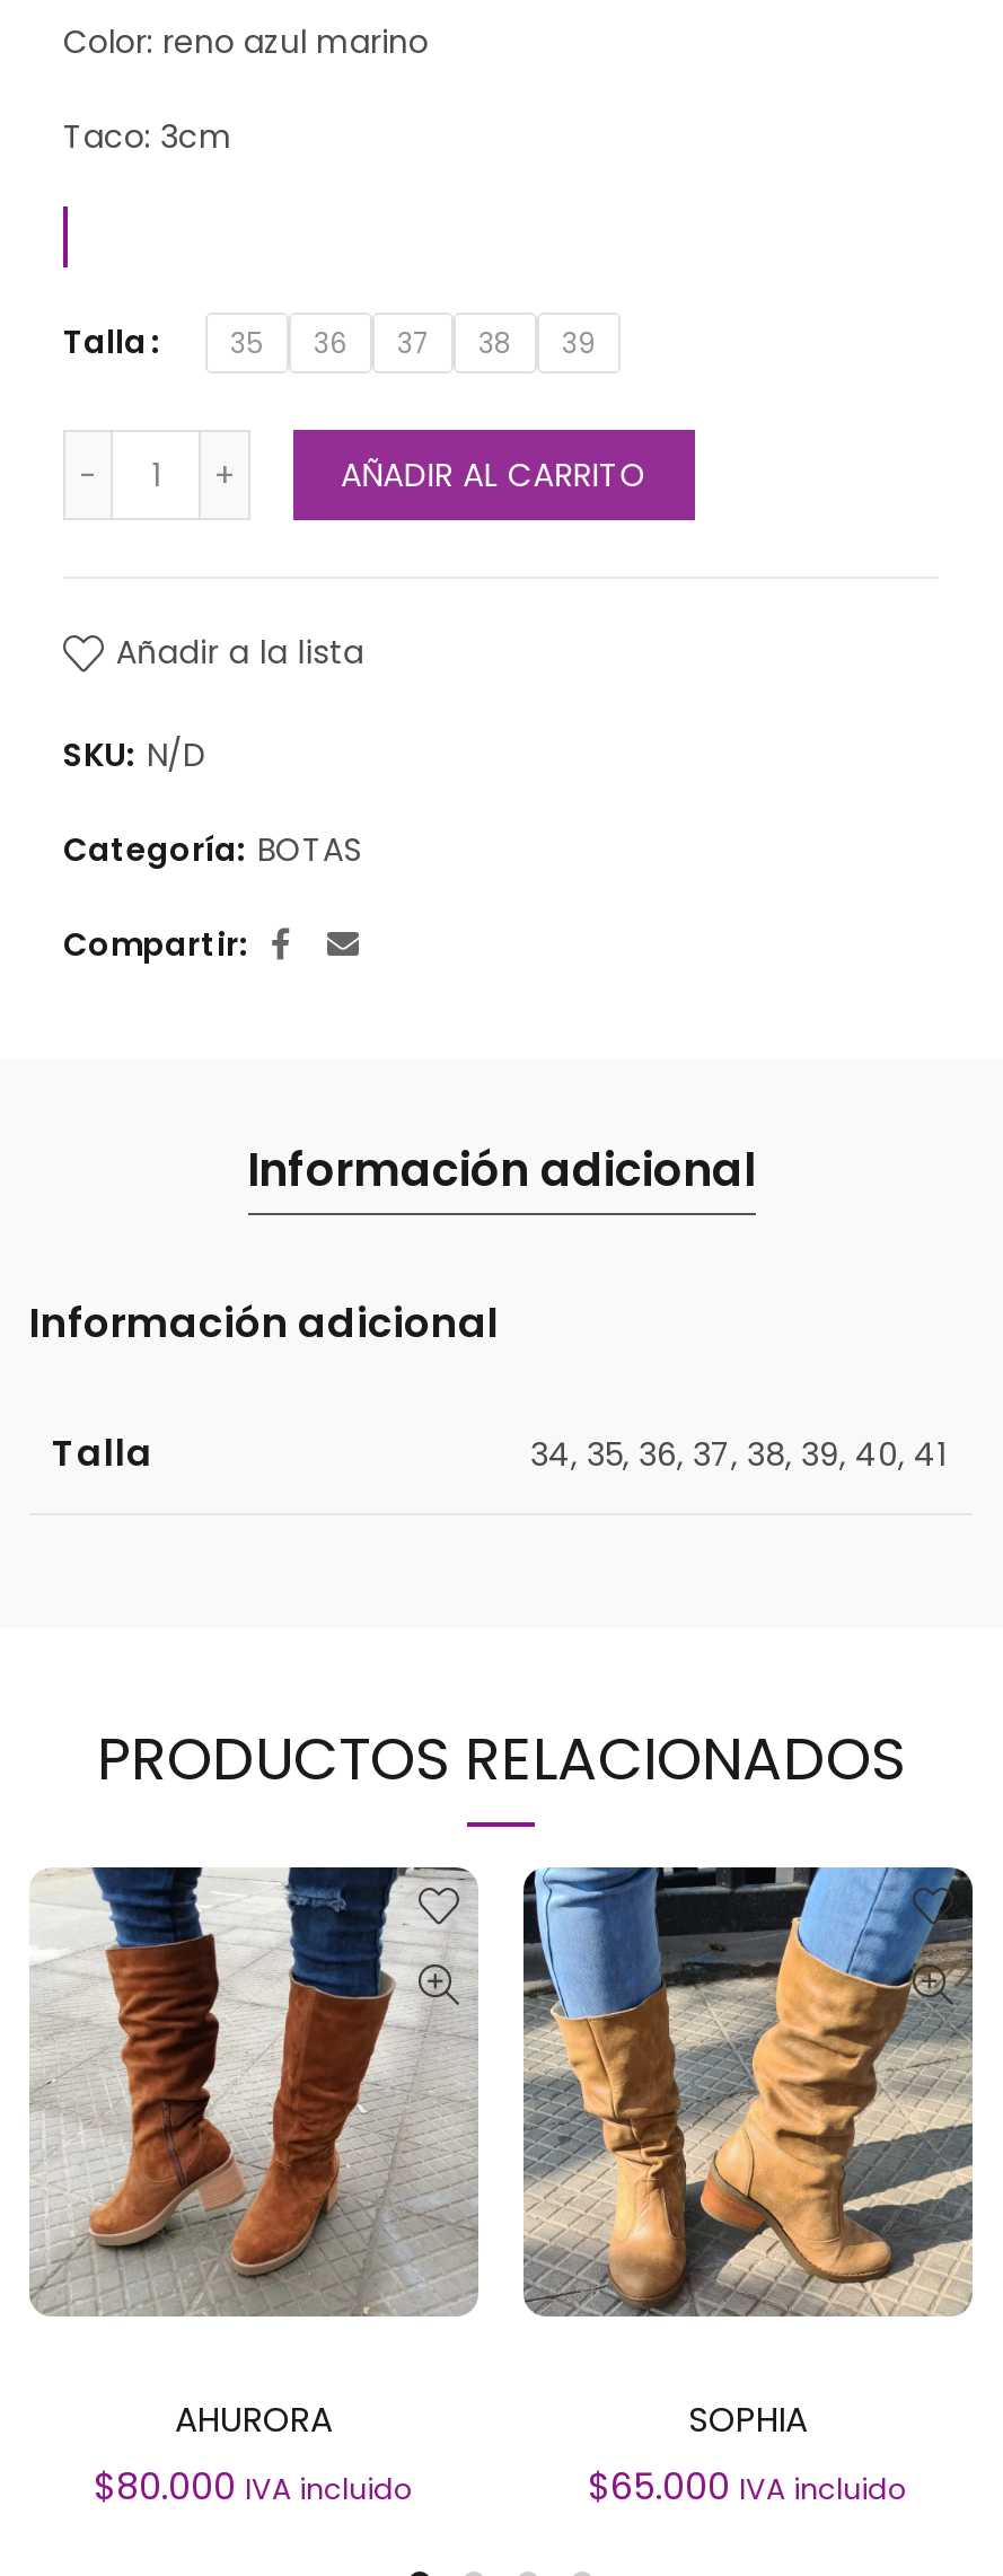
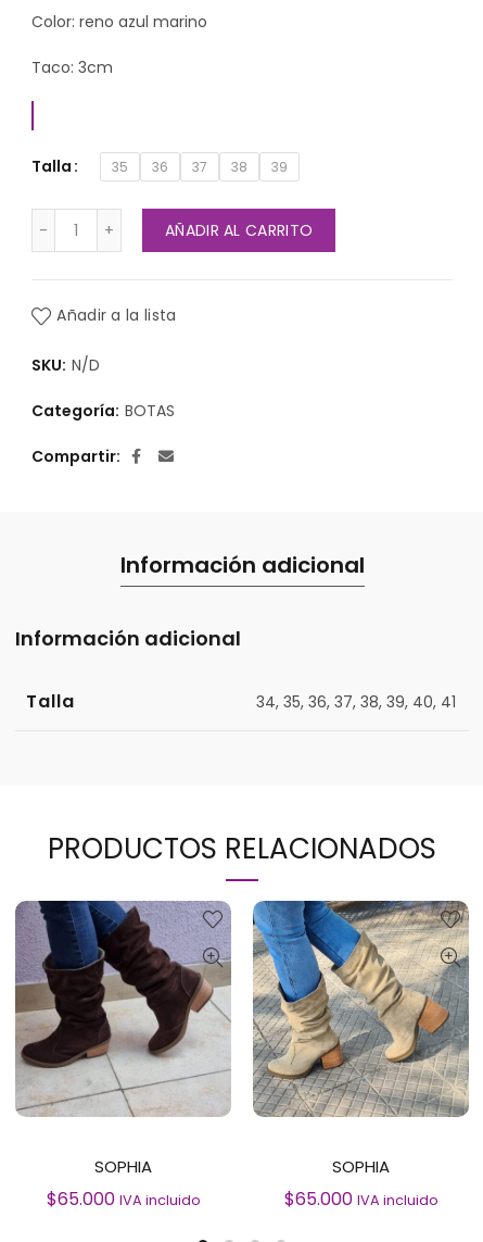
- [image]
- AHURORA
- $80.000 IVA incluido
+ [image]
+ SOPHIA
+ $65.000 IVA incluido

- [image]
+ [image]
